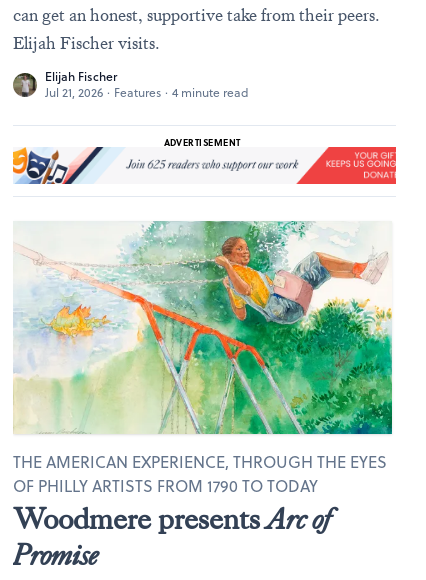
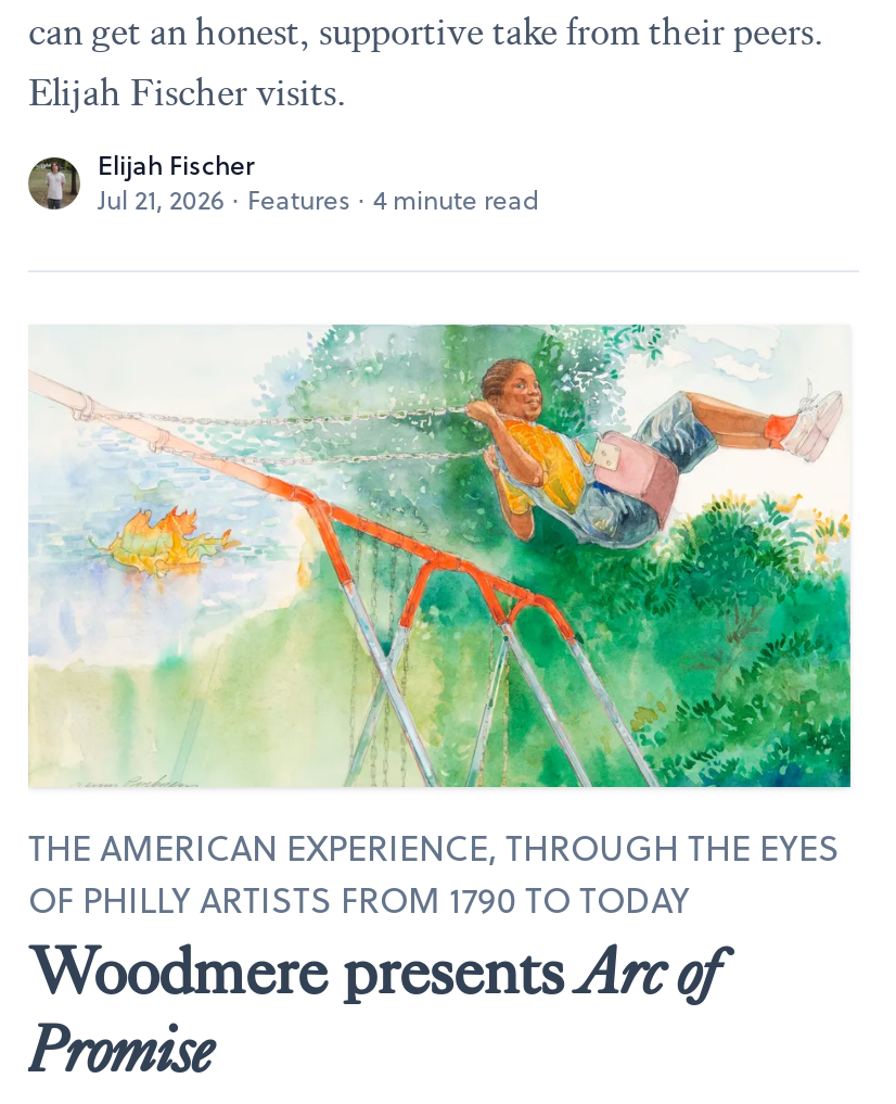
- [image]
- ADVERTISEMENT

- [image]
